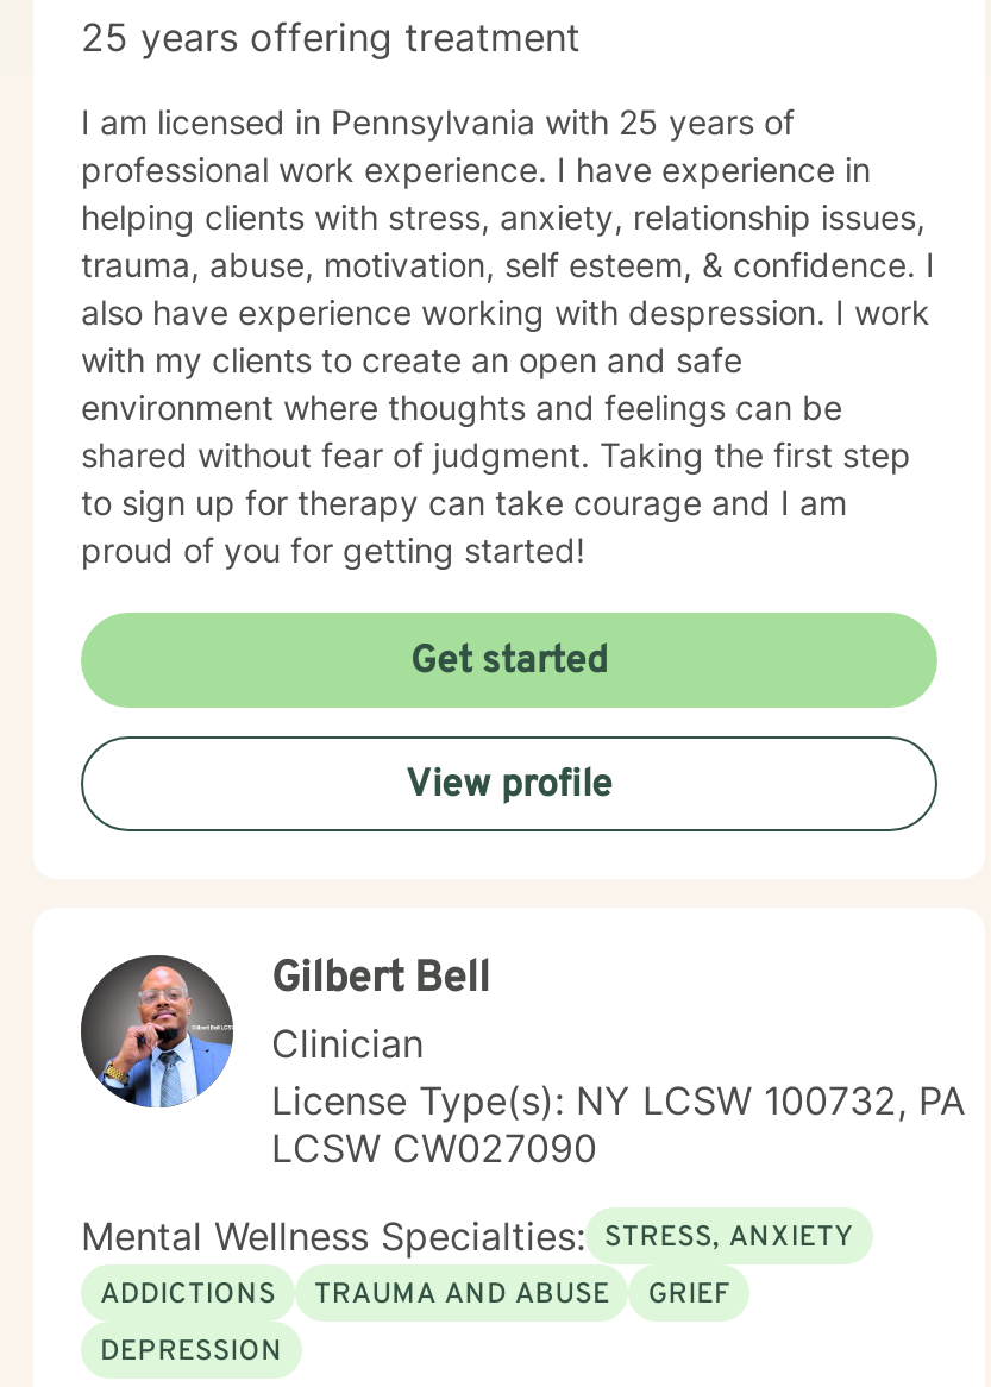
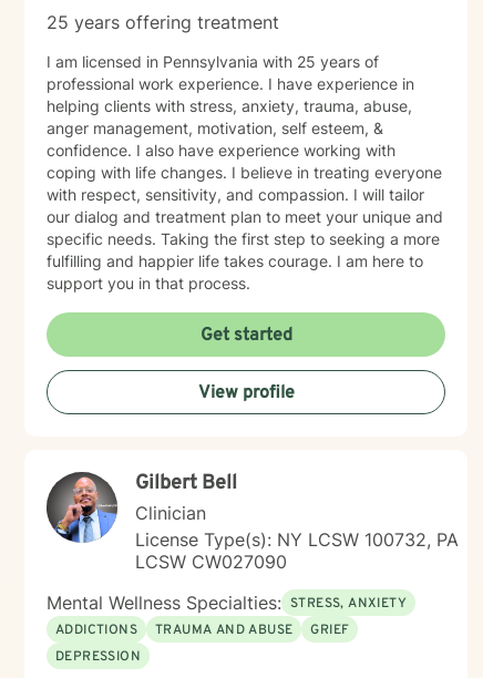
- helping clients with stress, anxiety, relationship issues,
- trauma, abuse, motivation, self esteem, & confidence. I
- also have experience working with despression. I work
- with my clients to create an open and safe
- environment where thoughts and feelings can be
- shared without fear of judgment. Taking the first step
- to sign up for therapy can take courage and I am
- proud of you for getting started!
+ helping clients with stress, anxiety, trauma, abuse,
+ anger management, motivation, self esteem, &
+ confidence. I also have experience working with
+ coping with life changes. I believe in treating everyone
+ with respect, sensitivity, and compassion. I will tailor
+ our dialog and treatment plan to meet your unique and
+ specific needs. Taking the first step to seeking a more
+ fulfilling and happier life takes courage. I am here to
+ support you in that process.
